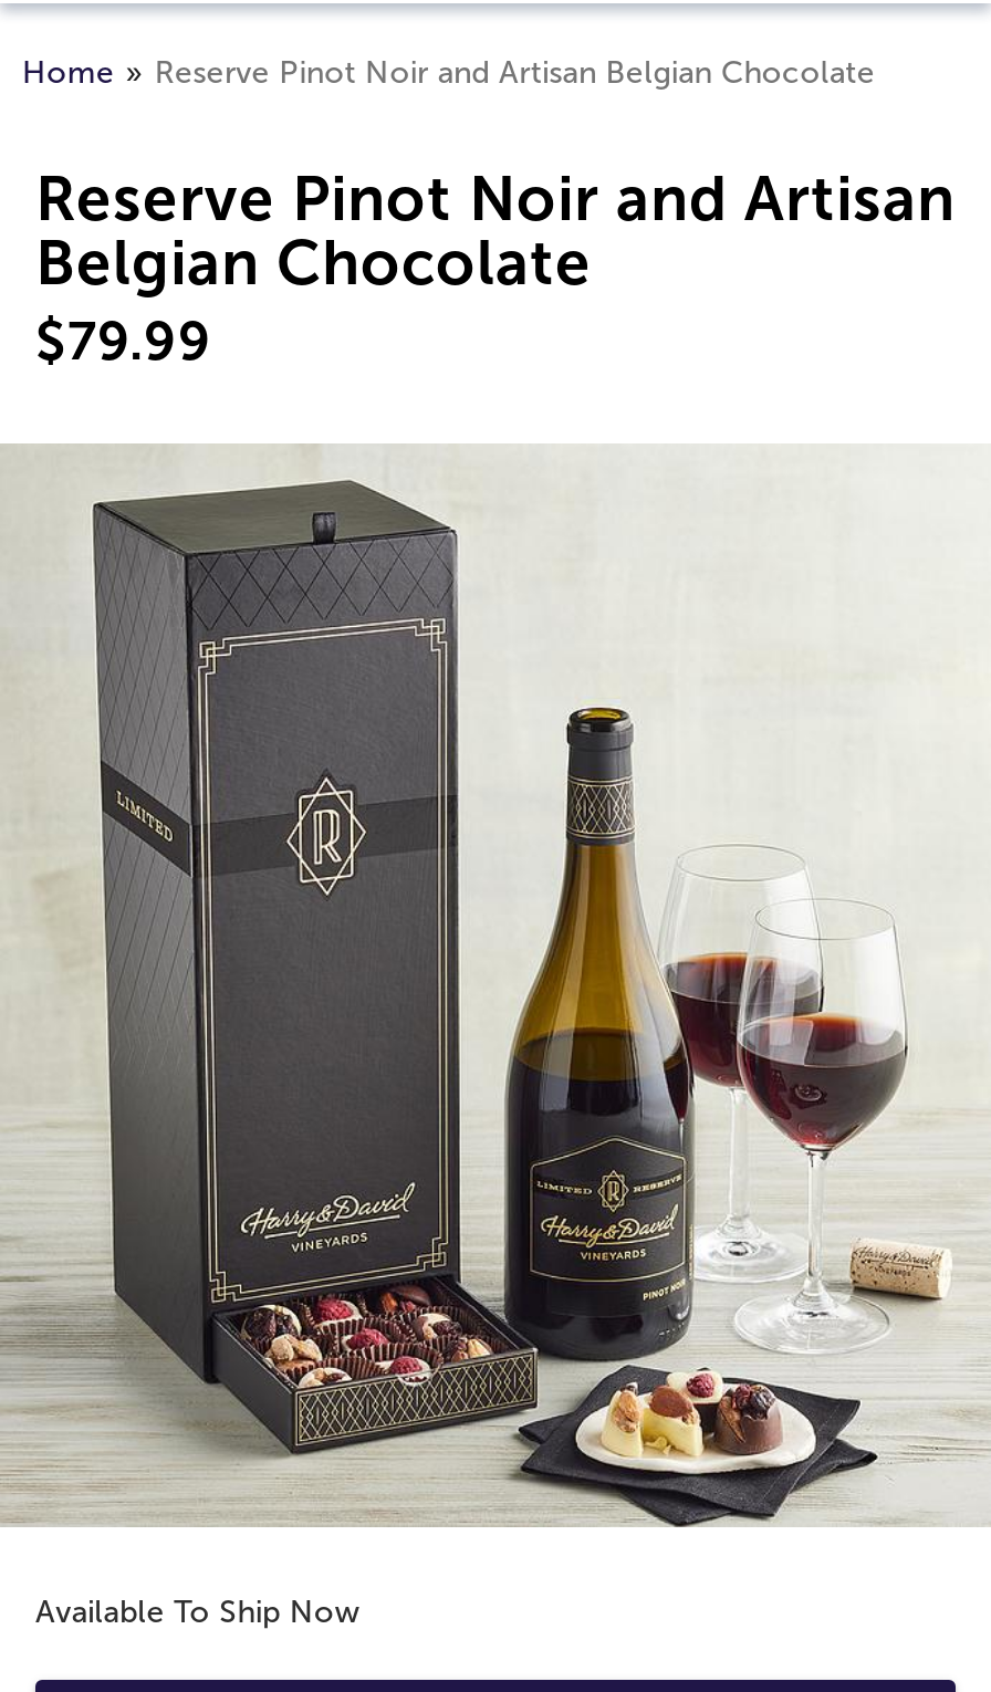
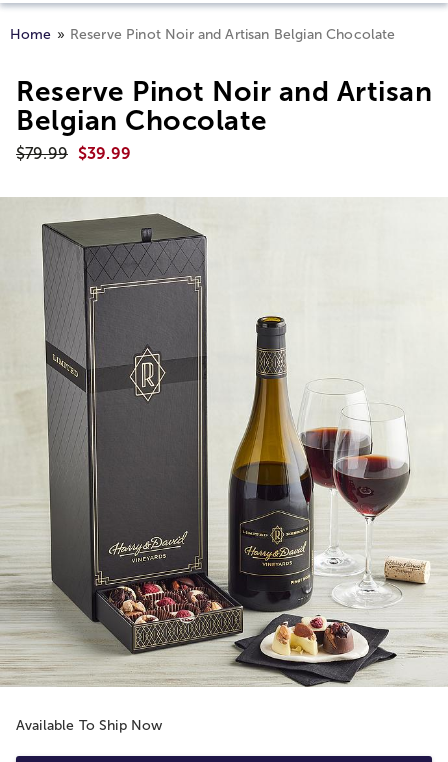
- $79.99
+ $79.99 $39.99
